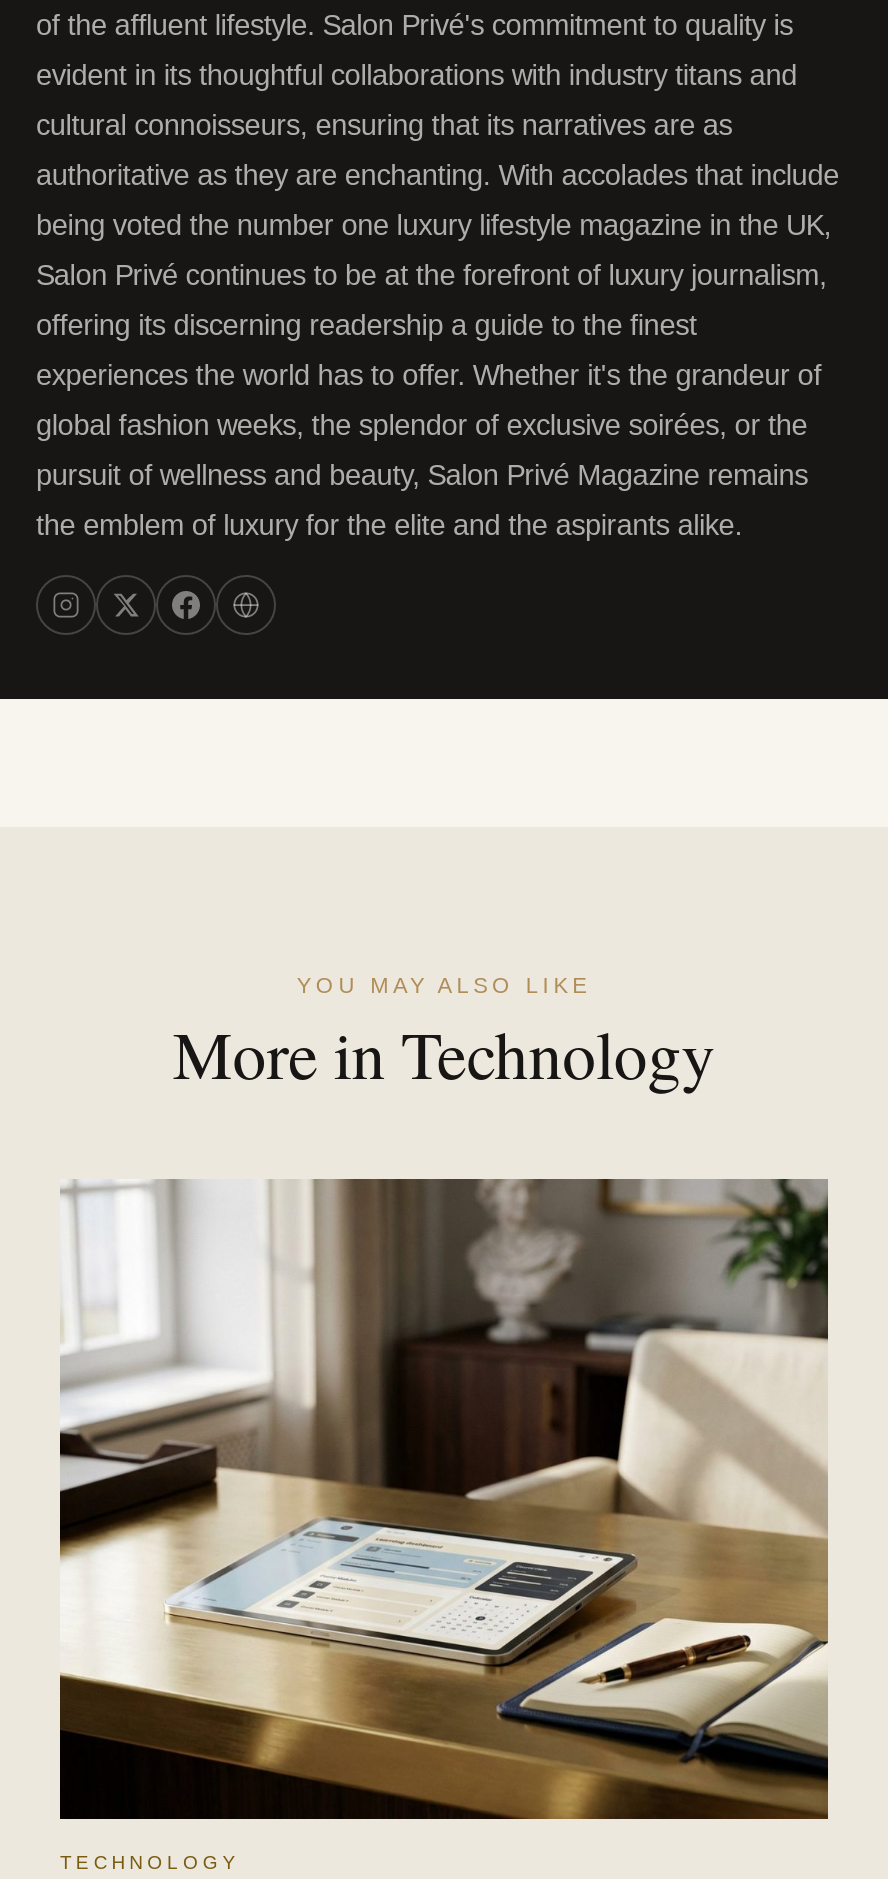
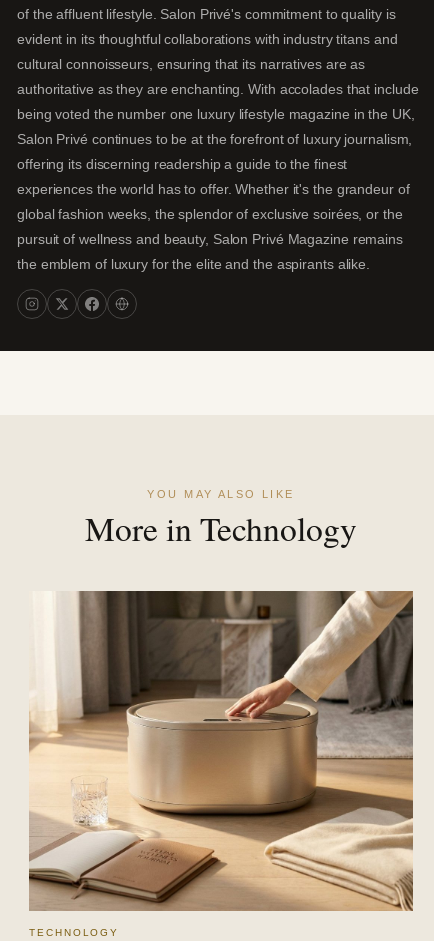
- [image]
+ [image]
